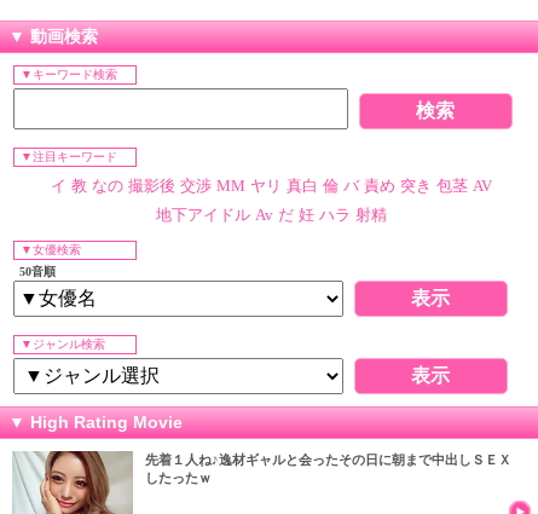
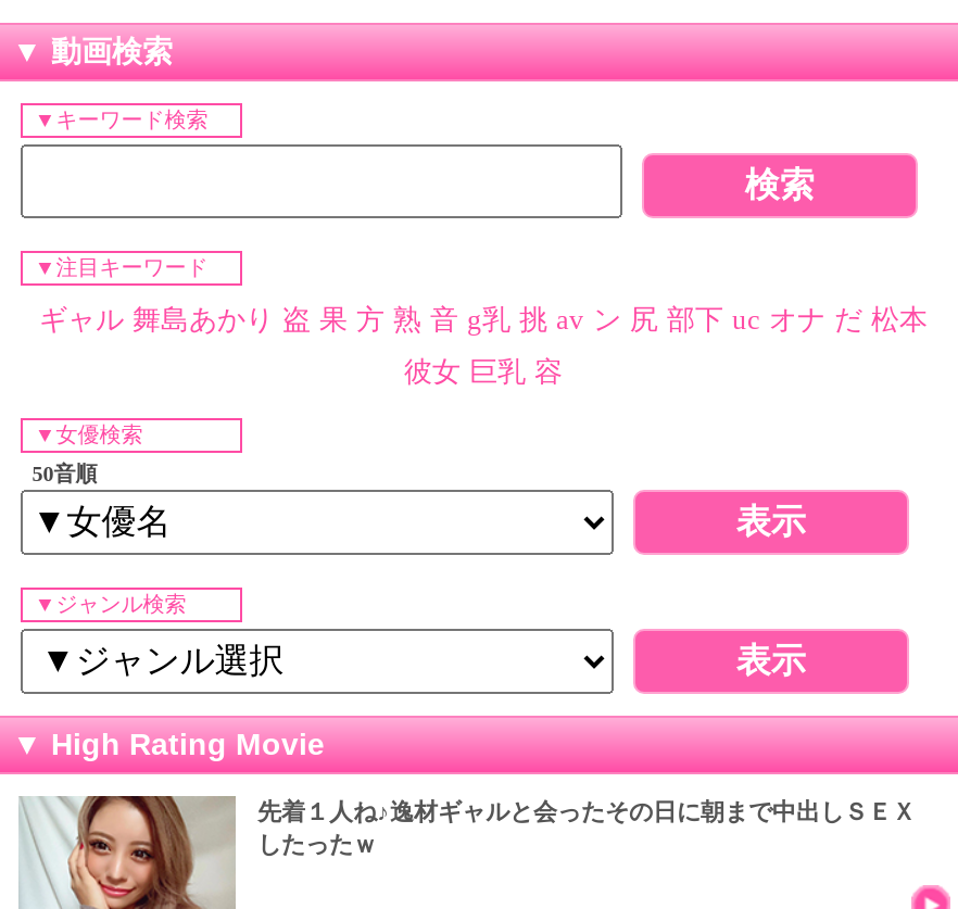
- イ 教 なの 撮影後 交渉 MM ヤリ 真白 倫 バ 責め 突き 包茎 AV
+ ギャル 舞島あかり 盗 果 方 熟 音 g乳 挑 av ン 尻 部下 uc オナ だ 松本

- 地下アイドル Av だ 妊 ハラ 射精
+ 彼女 巨乳 容
